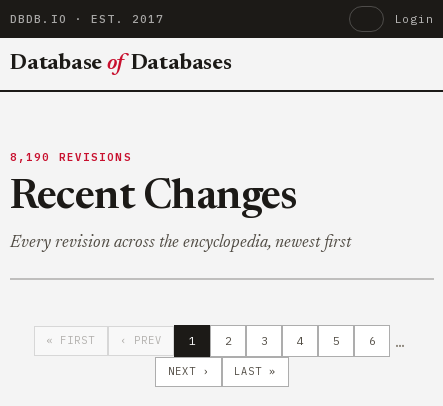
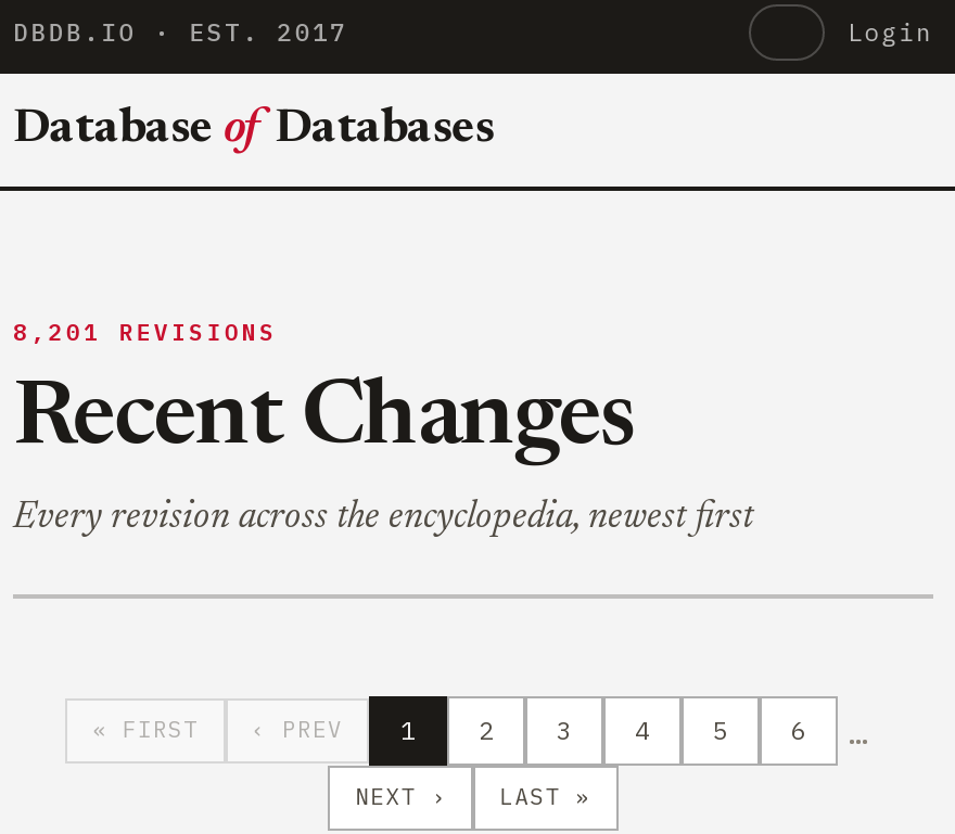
- 8,190 REVISIONS
+ 8,201 REVISIONS
